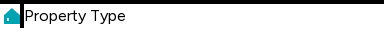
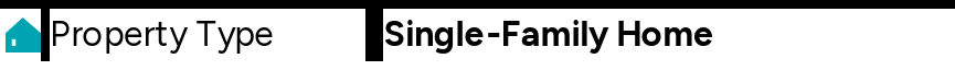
+ Single-Family Home
